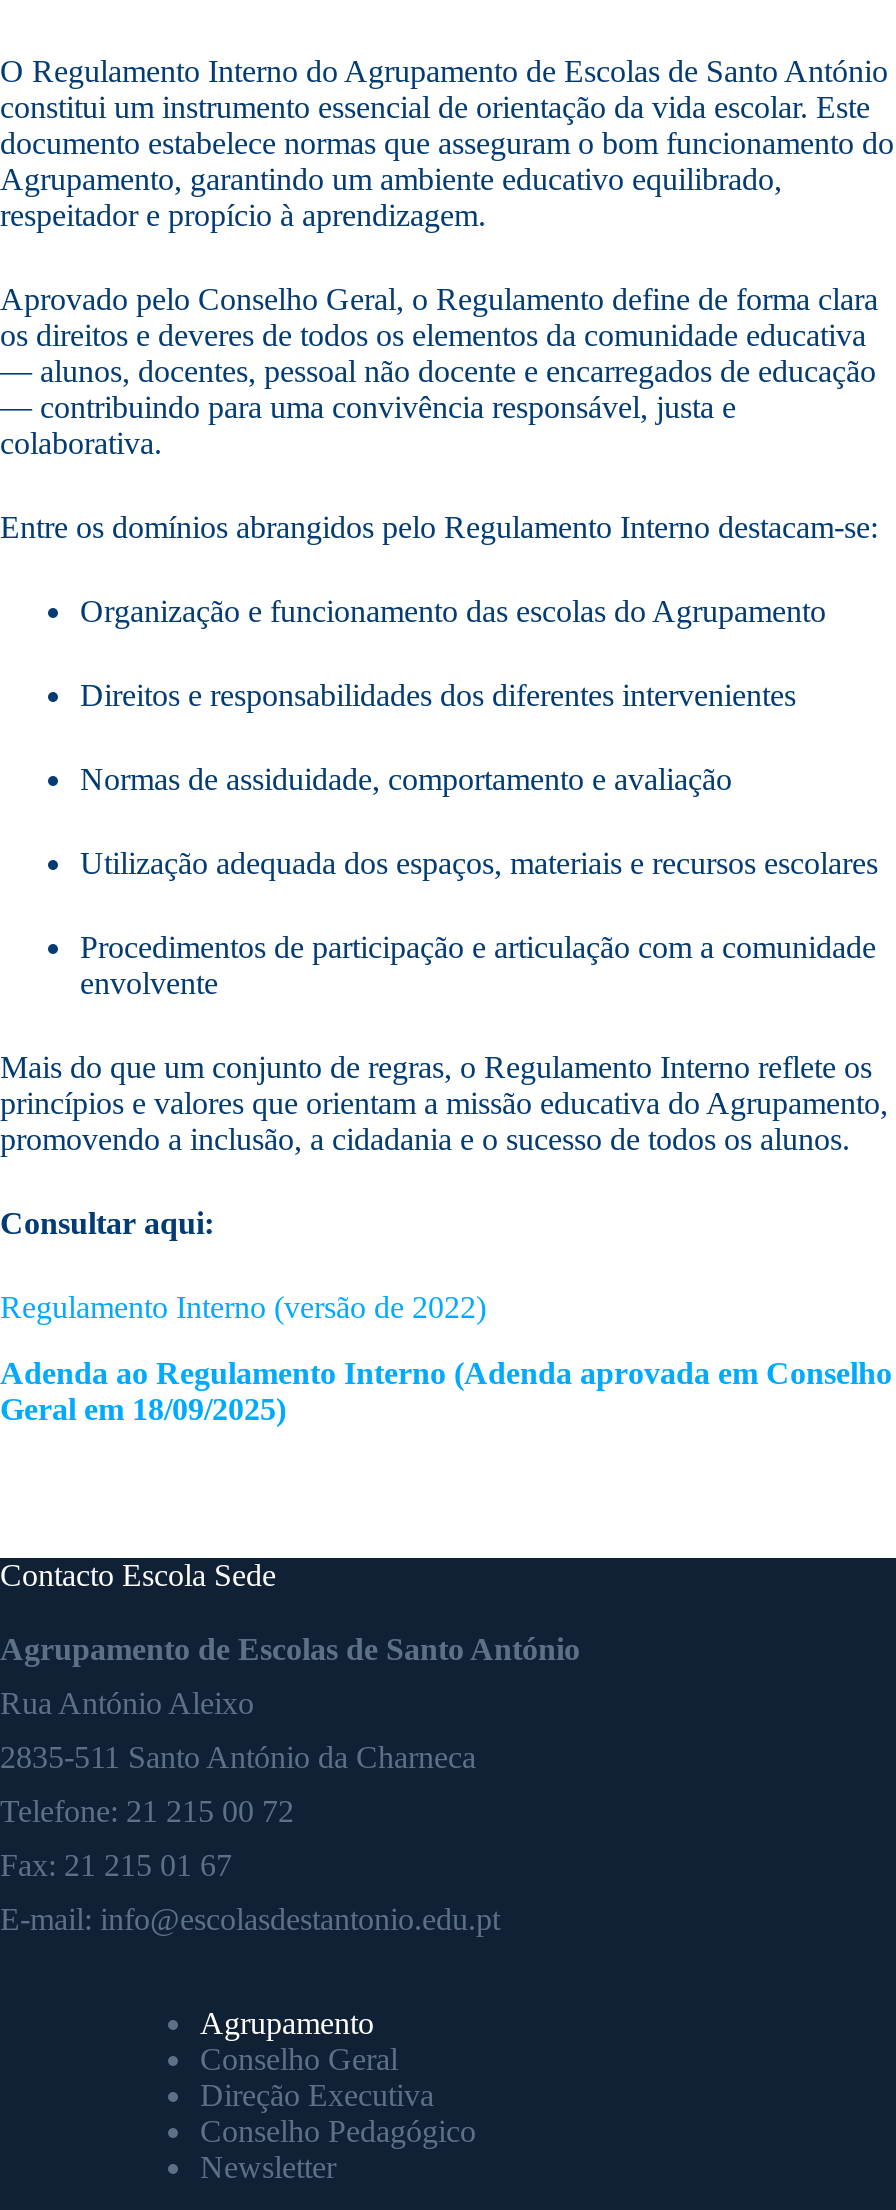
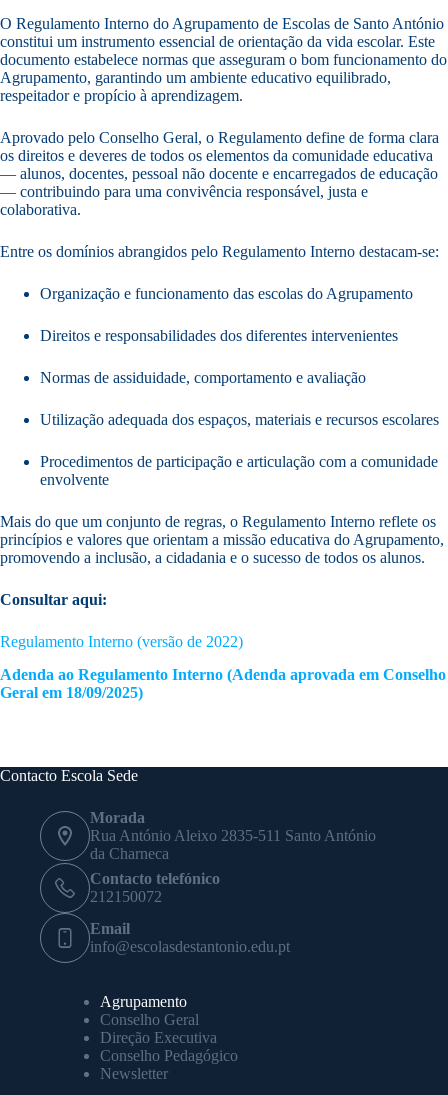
- Agrupamento de Escolas de Santo António
- Rua António Aleixo
- 2835-511 Santo António da Charneca
- Telefone: 21 215 00 72
- Fax: 21 215 01 67
- E-mail: info@escolasdestantonio.edu.pt
+ Morada
+ Rua António Aleixo 2835-511 Santo António
+ da Charneca
+ Contacto telefónico
+ 212150072
+ Email
+ info@escolasdestantonio.edu.pt
